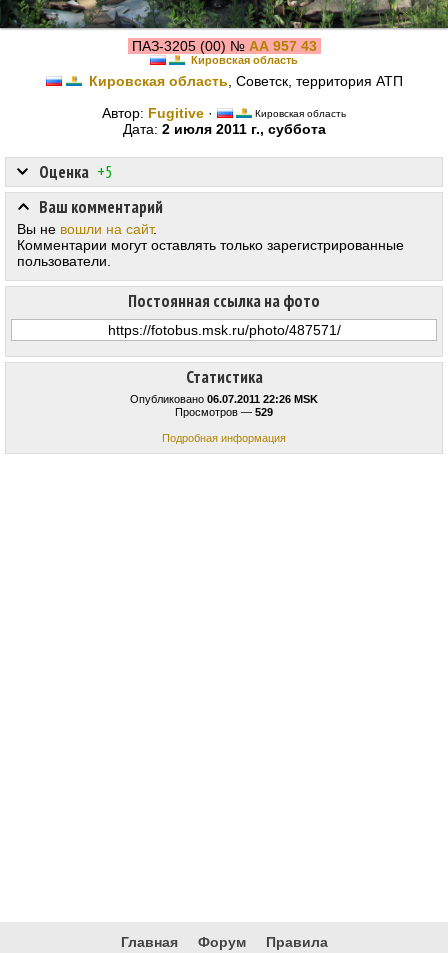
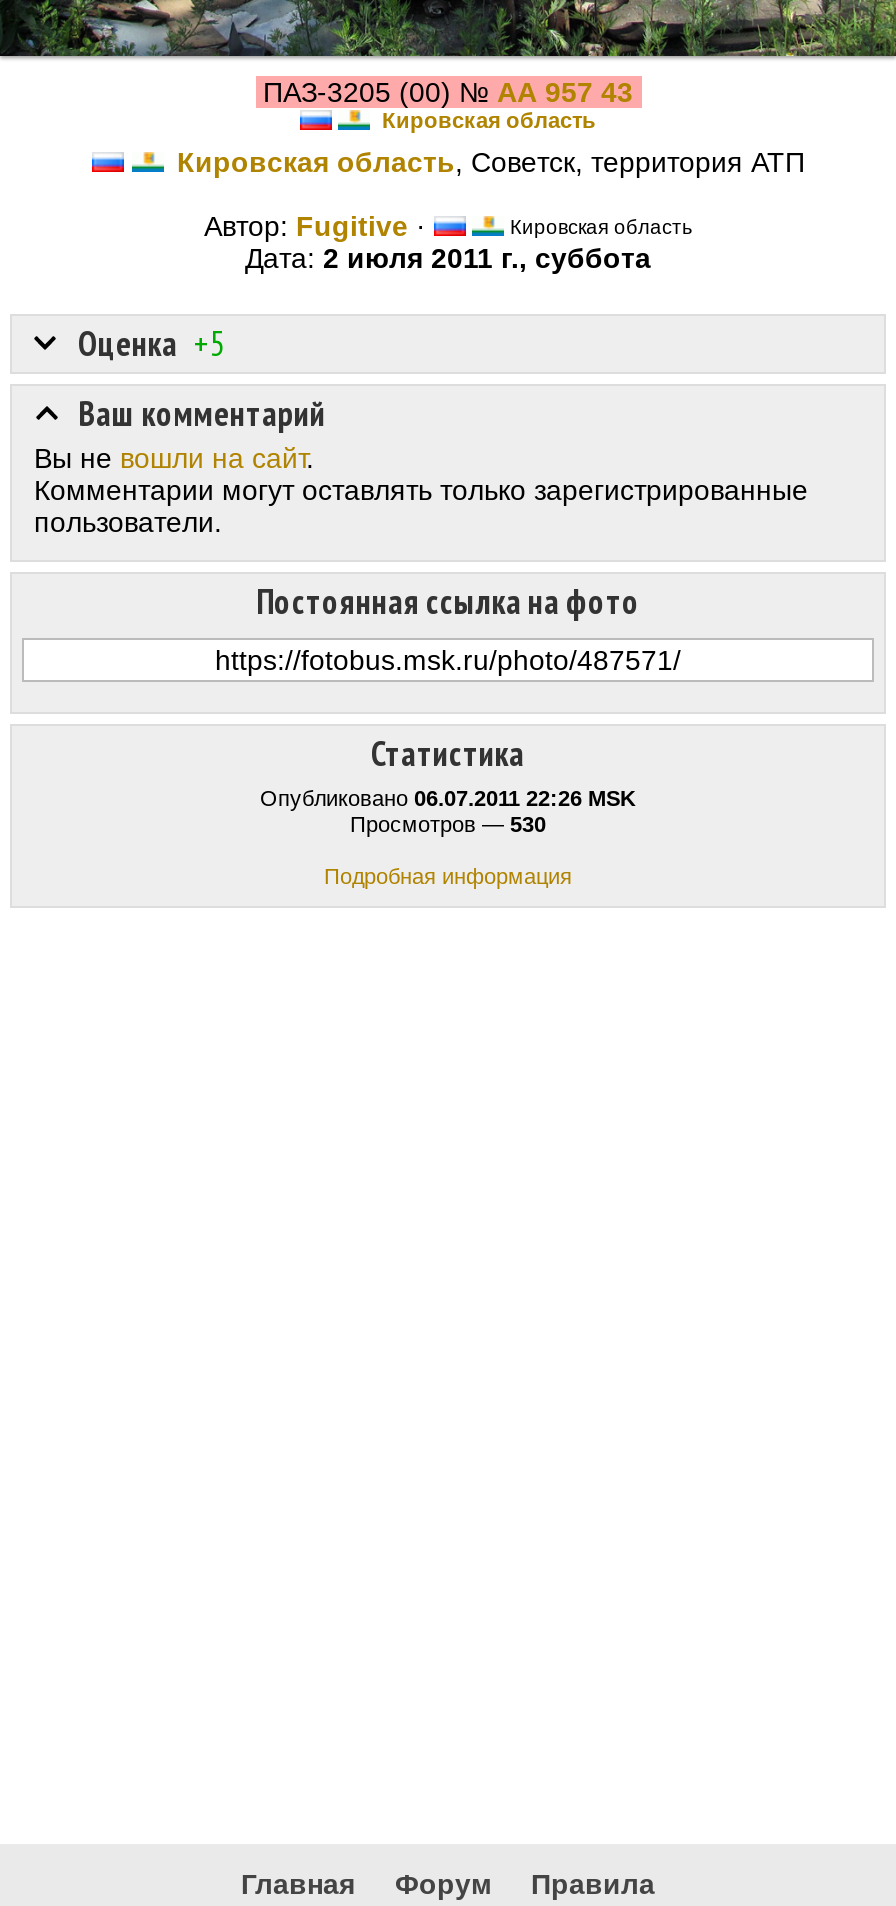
- Просмотров — 529
+ Просмотров — 530
